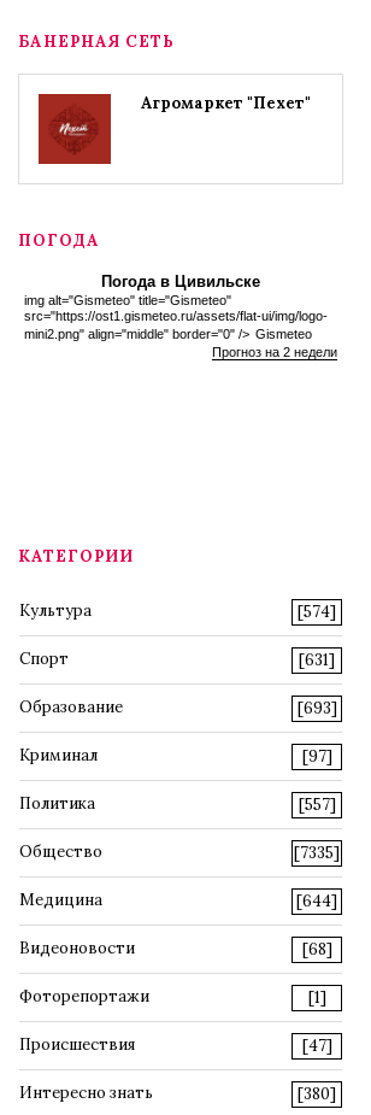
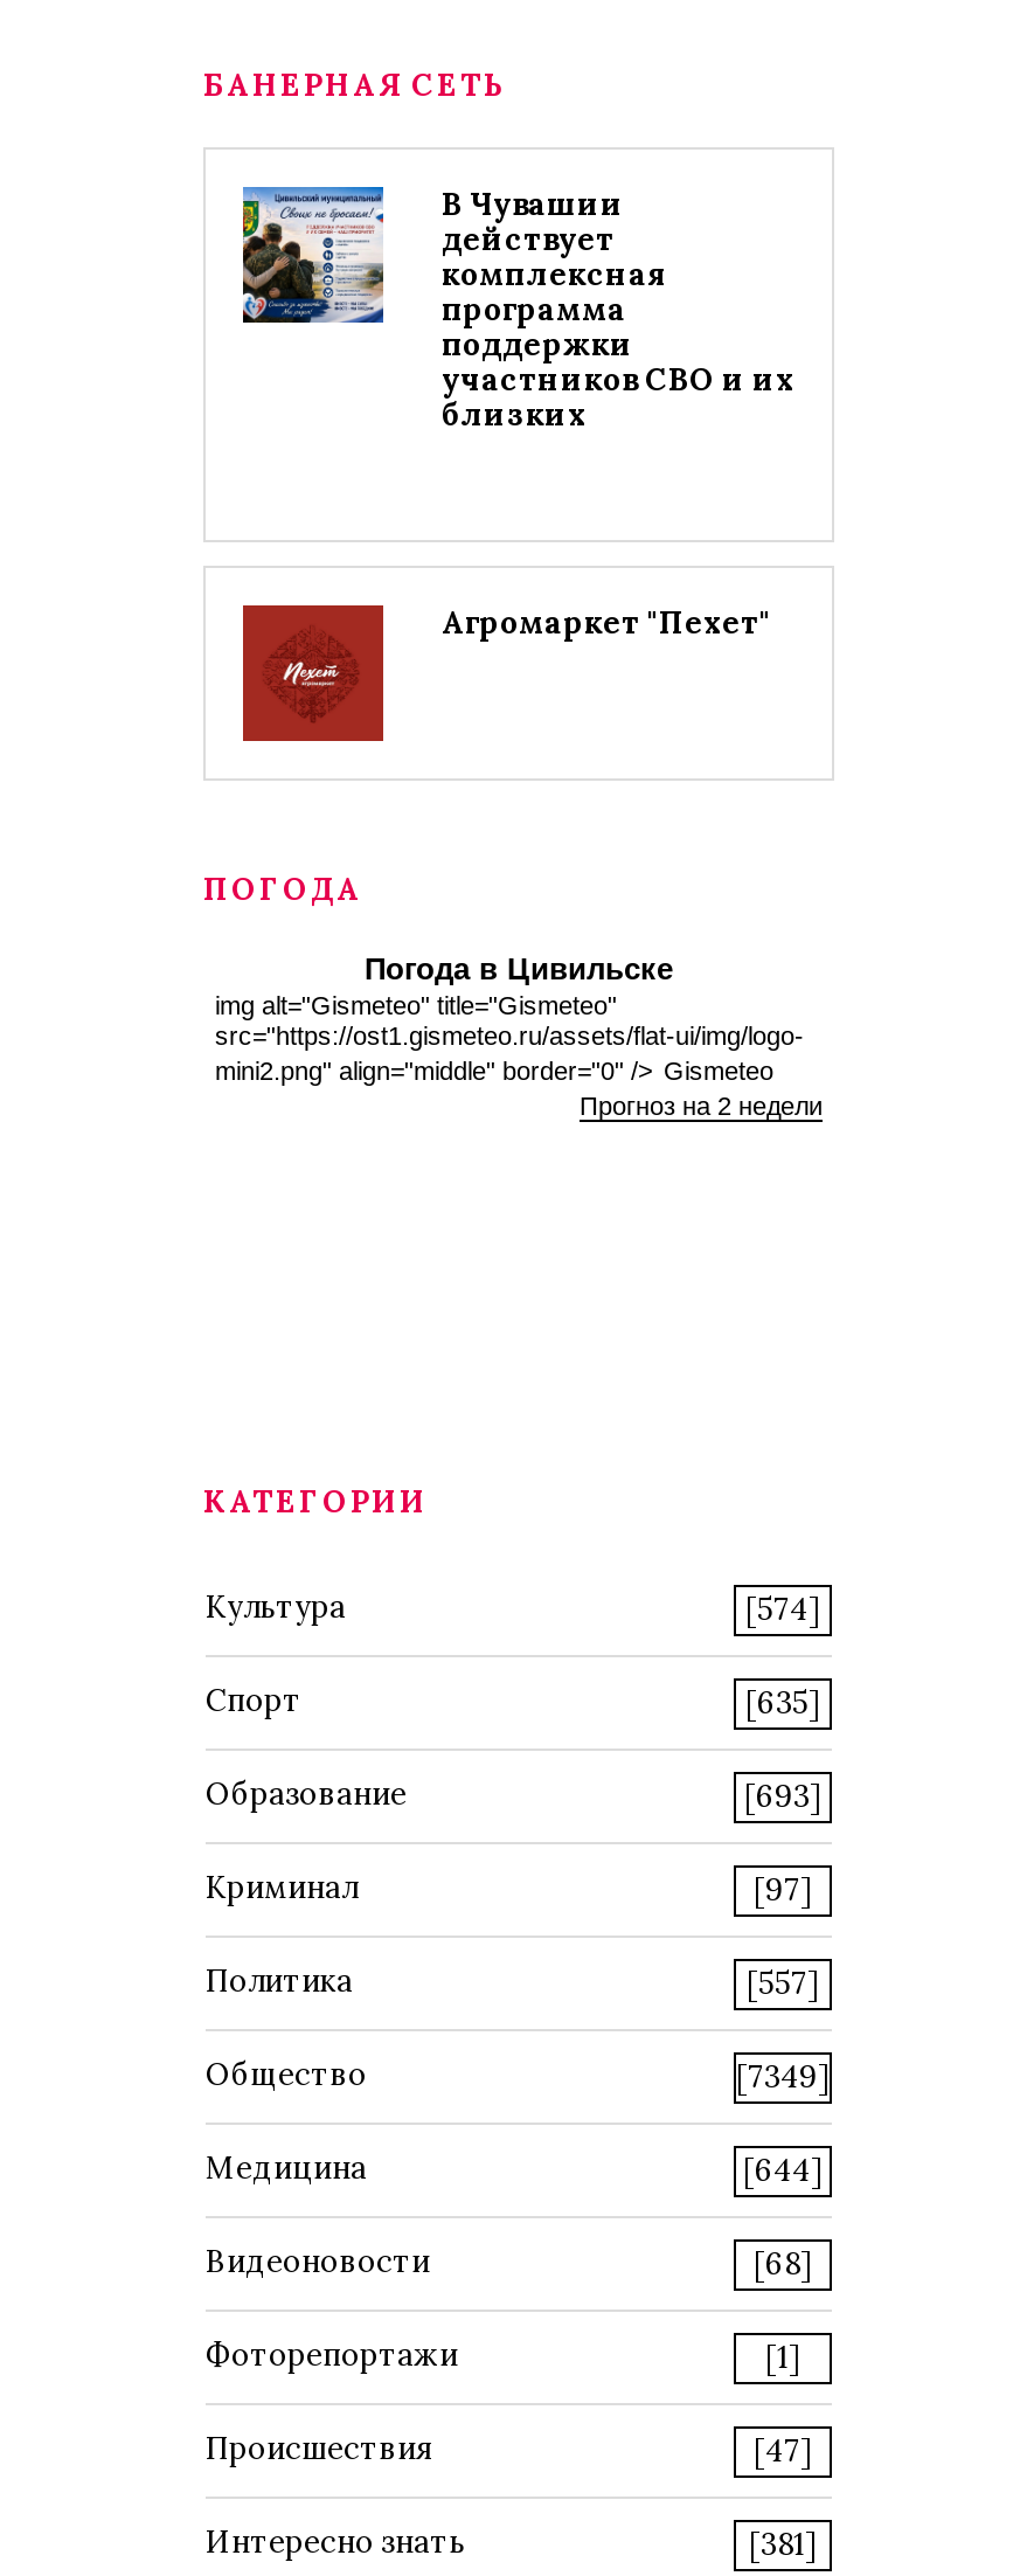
+ [image]
+ В Чувашии
+ действует
+ комплексная
+ программа
+ поддержки
+ участников СВО и их
+ близких

- [631]
+ [635]

- [7335]
+ [7349]

- [380]
+ [381]
